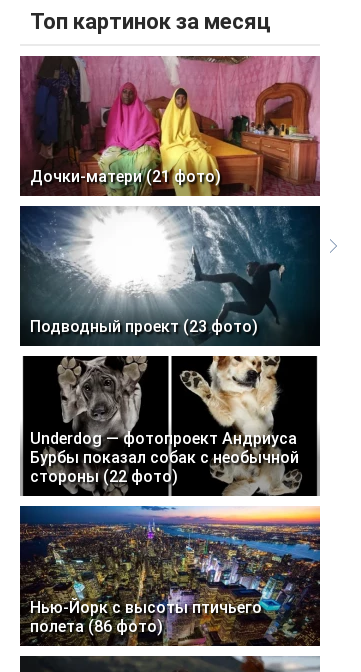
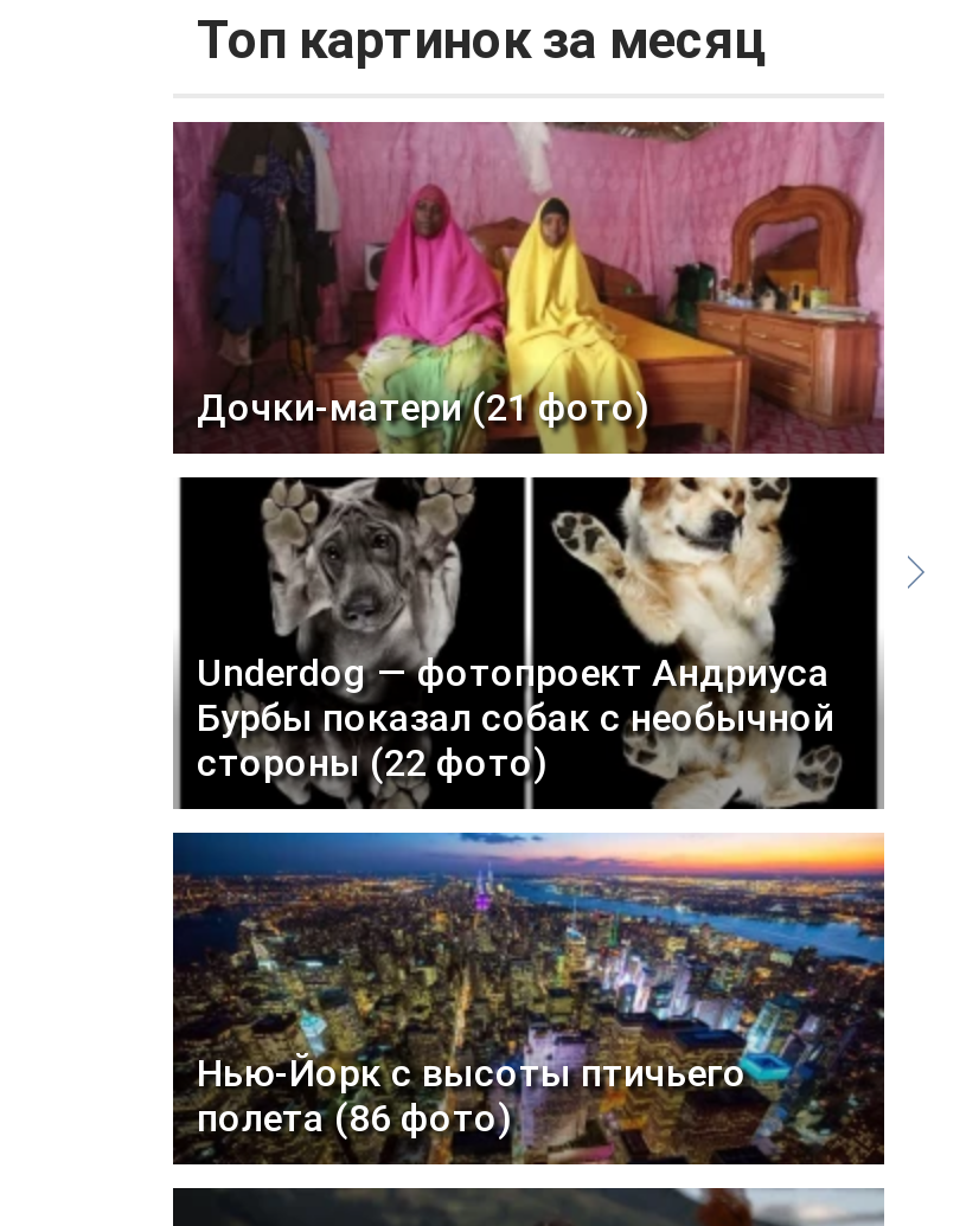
- [image]
- Подводный проект (23 фото)
